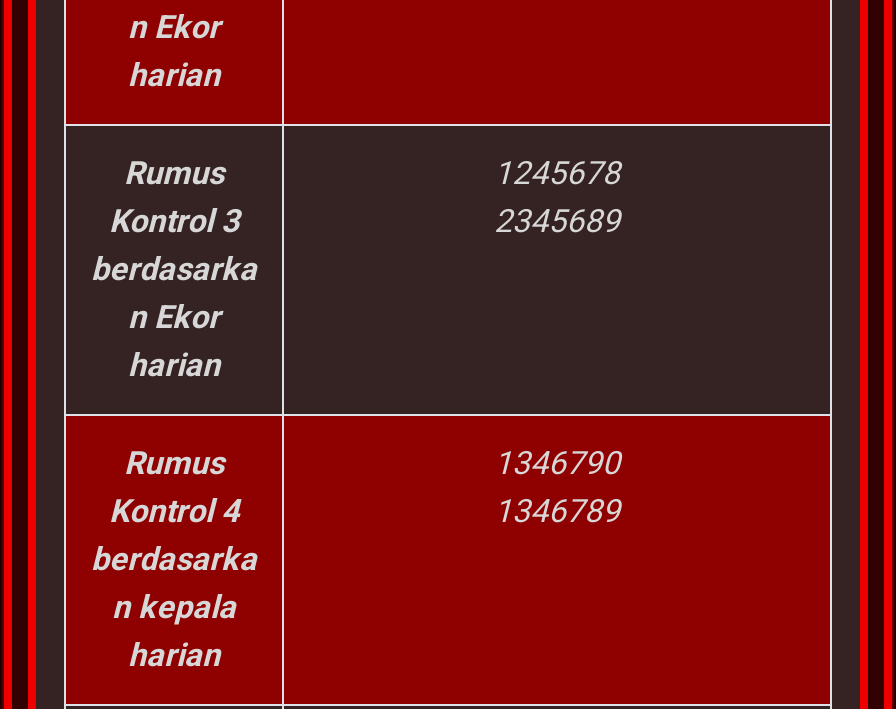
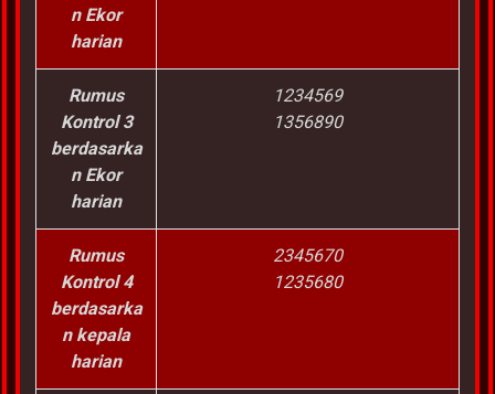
- 1245678
+ 1234569

- 2345689
+ 1356890

- 1346790
+ 2345670

- 1346789
+ 1235680
